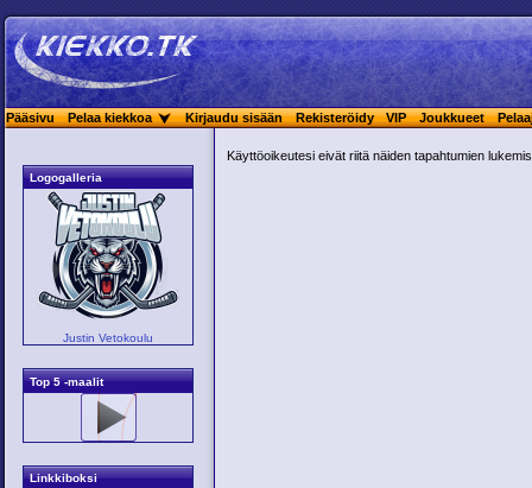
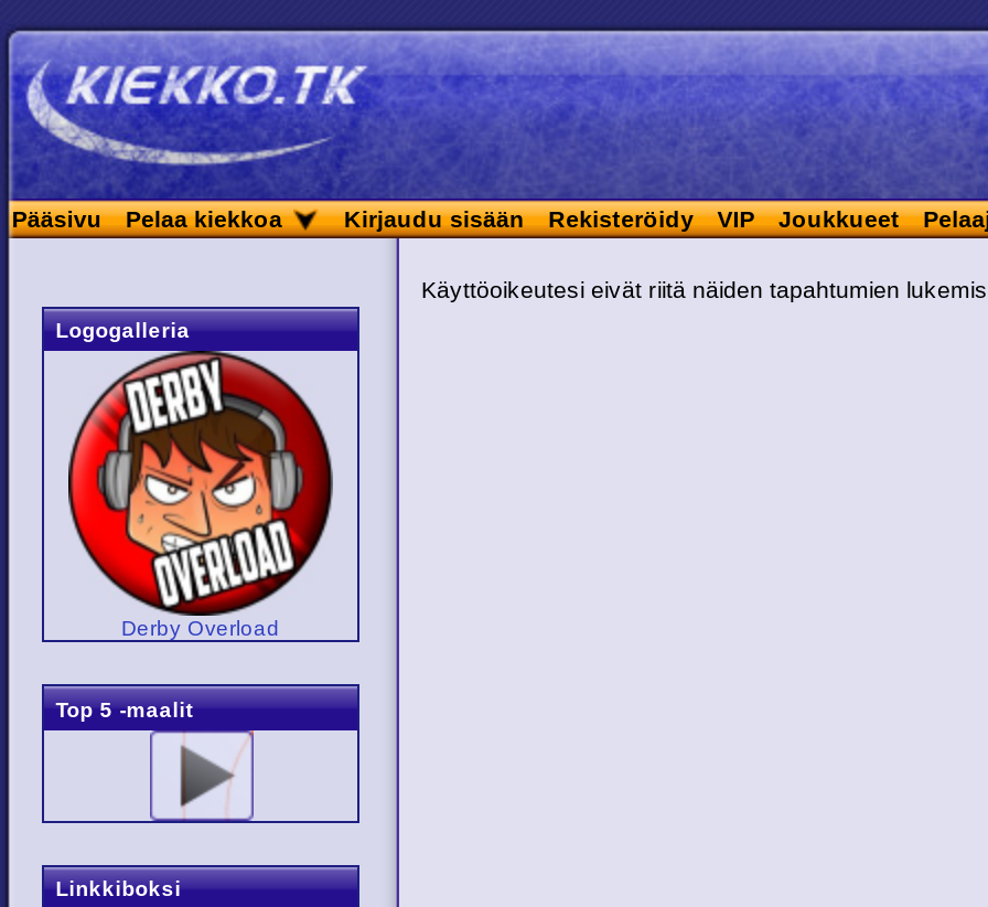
- [image]
- Justin Vetokoulu
+ [image]
+ Derby Overload
